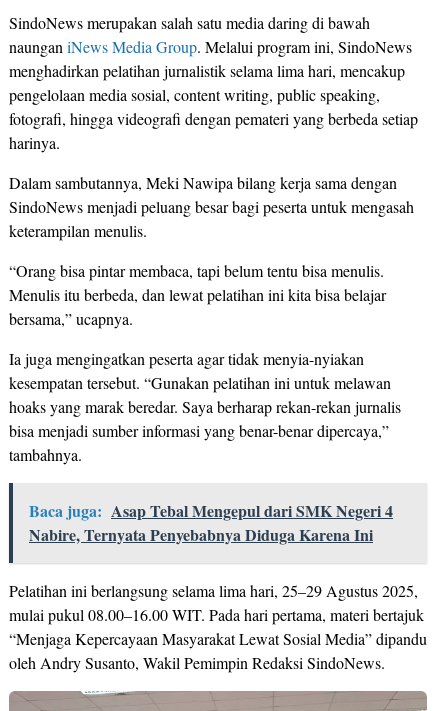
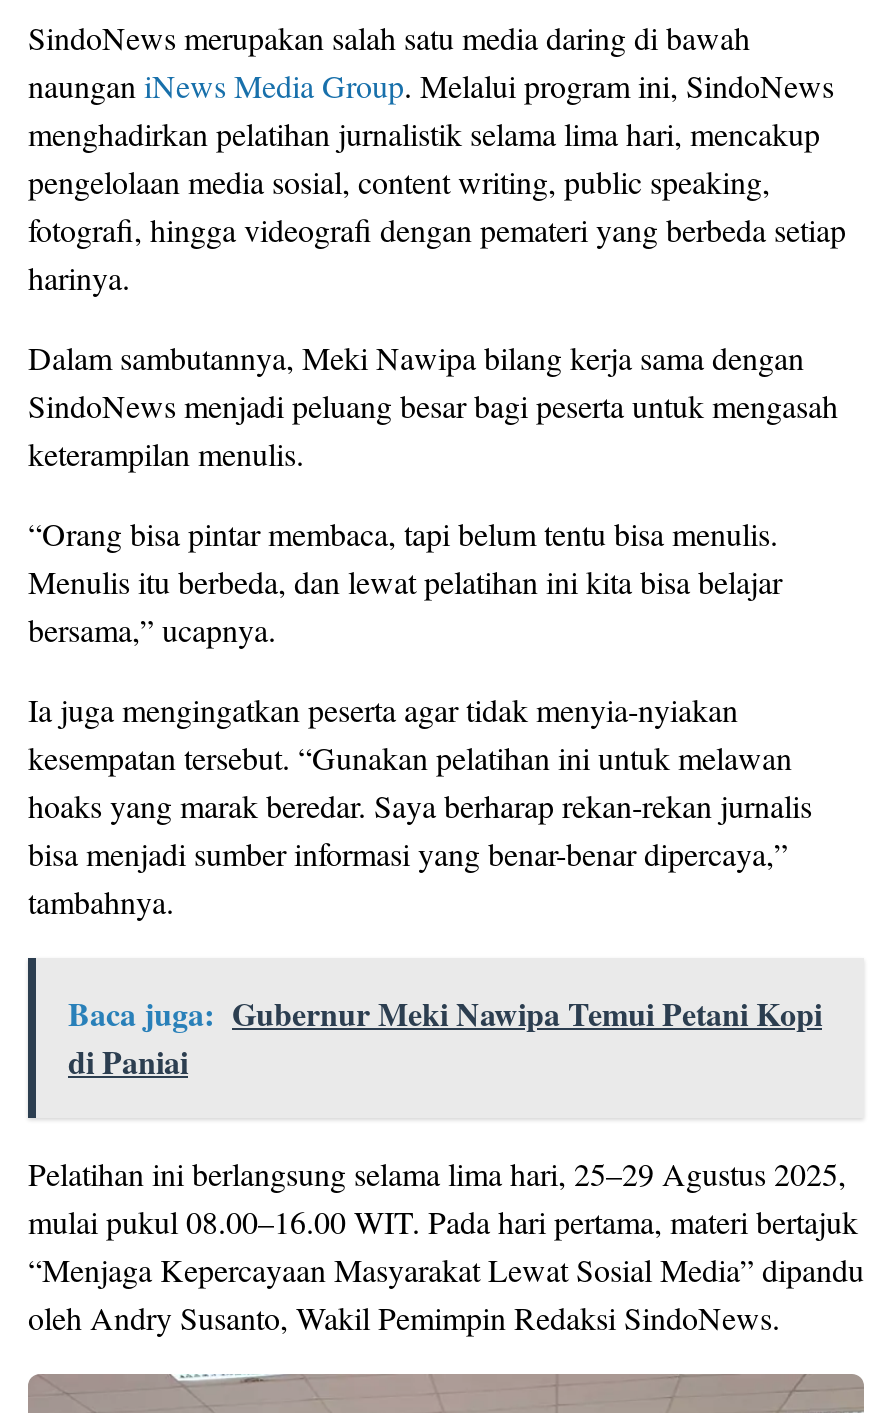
- Baca juga: Asap Tebal Mengepul dari SMK Negeri 4
- Nabire, Ternyata Penyebabnya Diduga Karena Ini
+ Baca juga: Gubernur Meki Nawipa Temui Petani Kopi
+ di Paniai
